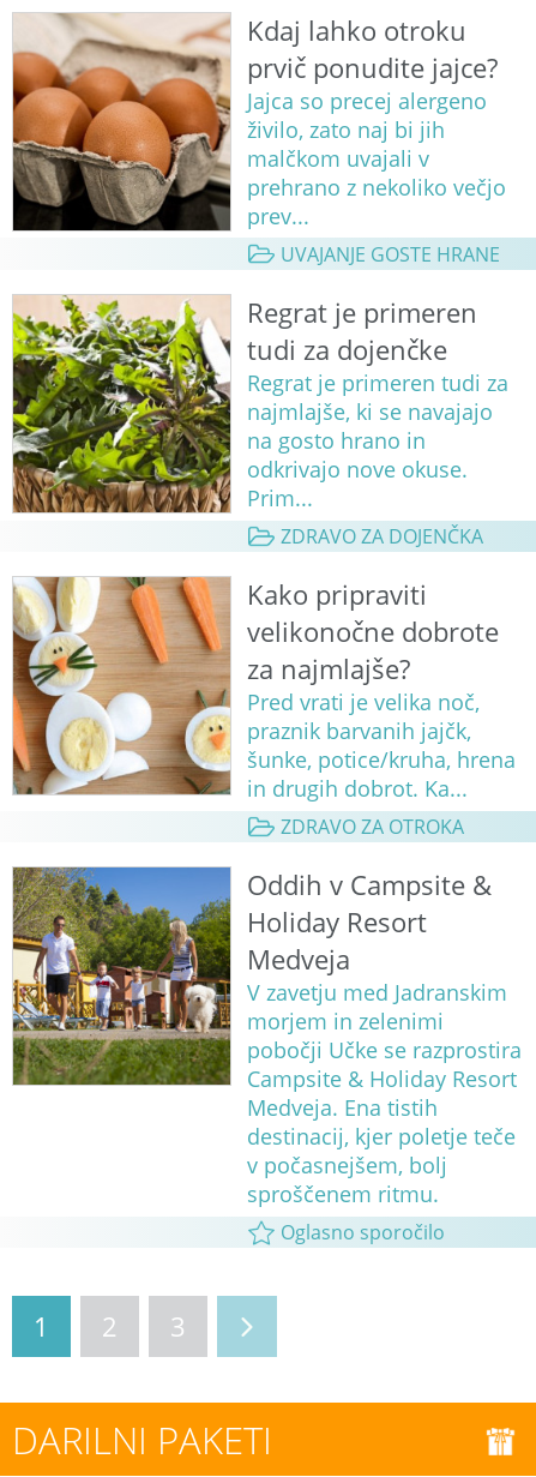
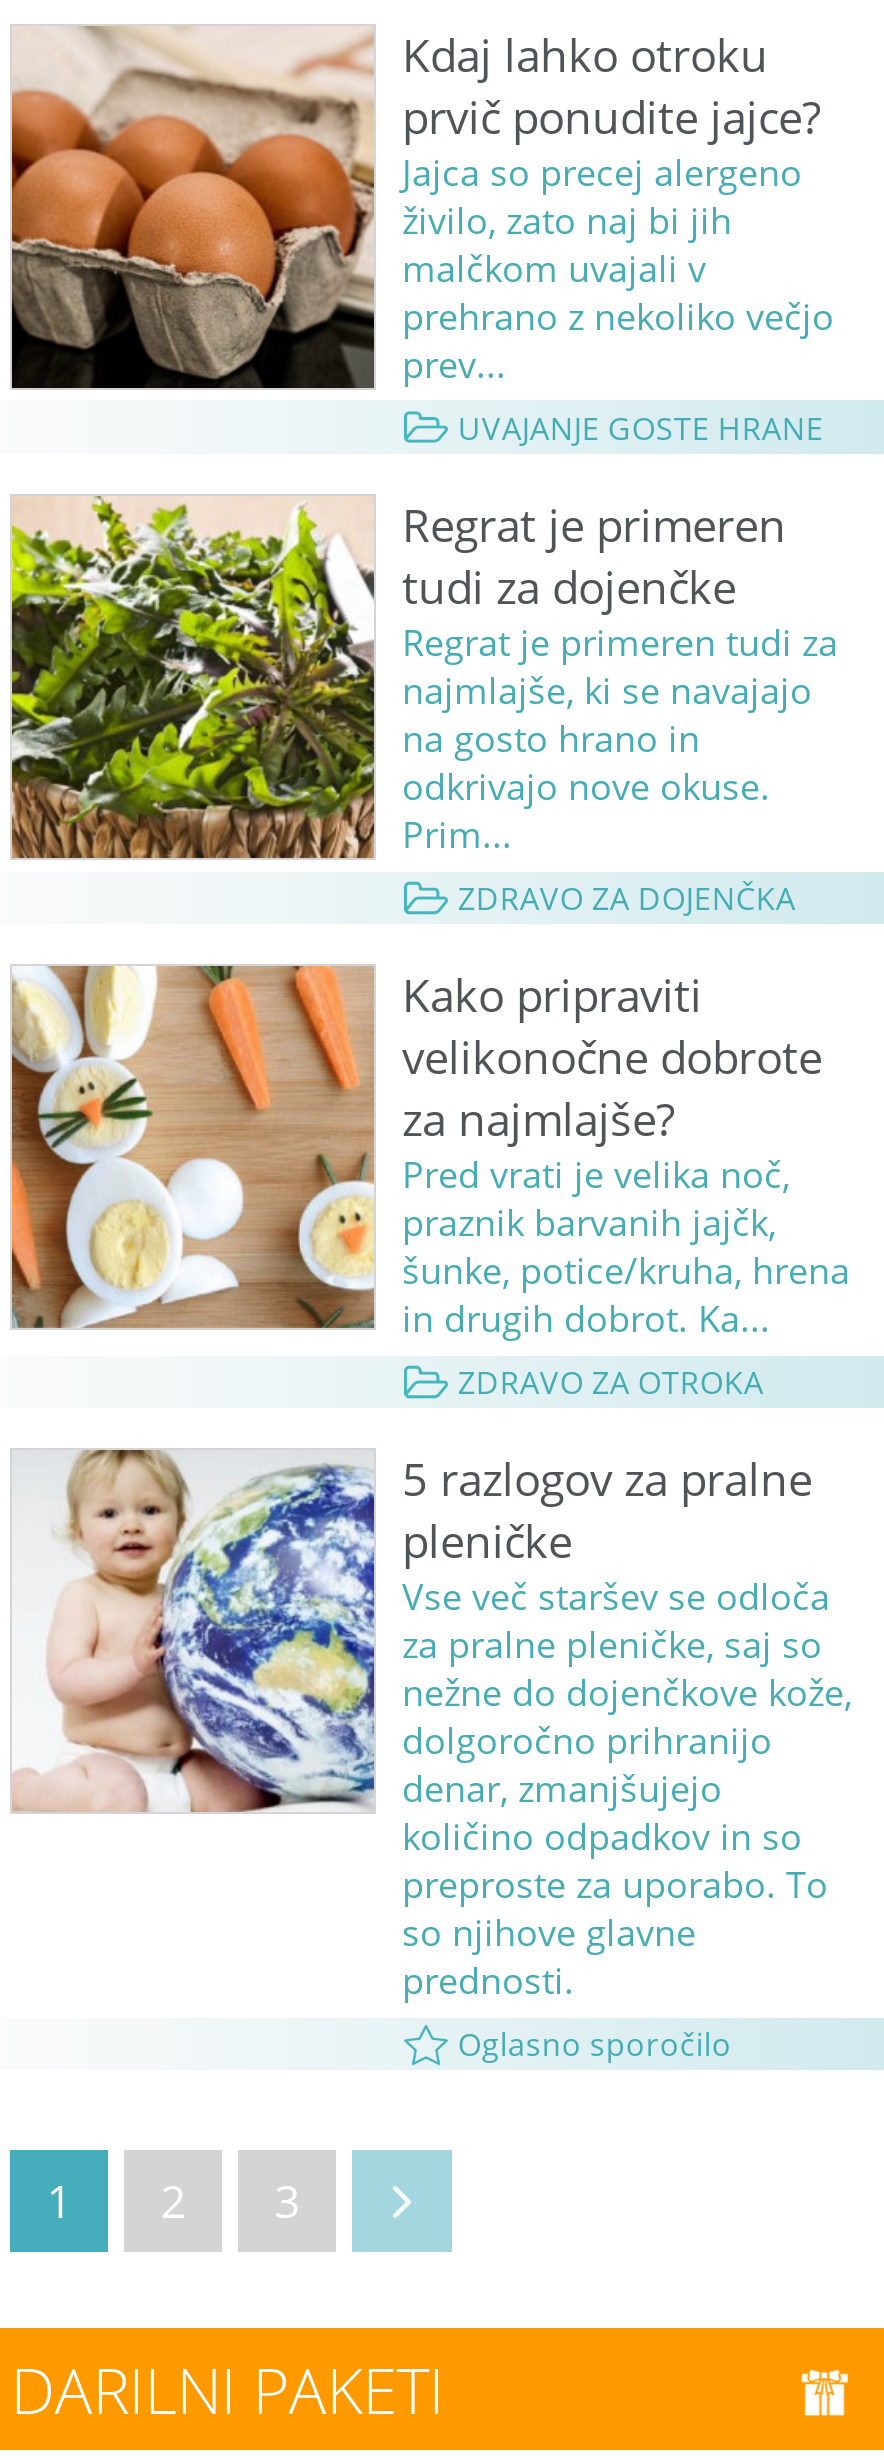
- [image]
- Oddih v Campsite &
- Holiday Resort
- Medveja
- V zavetju med Jadranskim
- morjem in zelenimi
- pobočji Učke se razprostira
- Campsite & Holiday Resort
- Medveja. Ena tistih
- destinacij, kjer poletje teče
- v počasnejšem, bolj
- sproščenem ritmu.
+ [image]
+ 5 razlogov za pralne
+ pleničke
+ Vse več staršev se odloča
+ za pralne pleničke, saj so
+ nežne do dojenčkove kože,
+ dolgoročno prihranijo
+ denar, zmanjšujejo
+ količino odpadkov in so
+ preproste za uporabo. To
+ so njihove glavne
+ prednosti.
